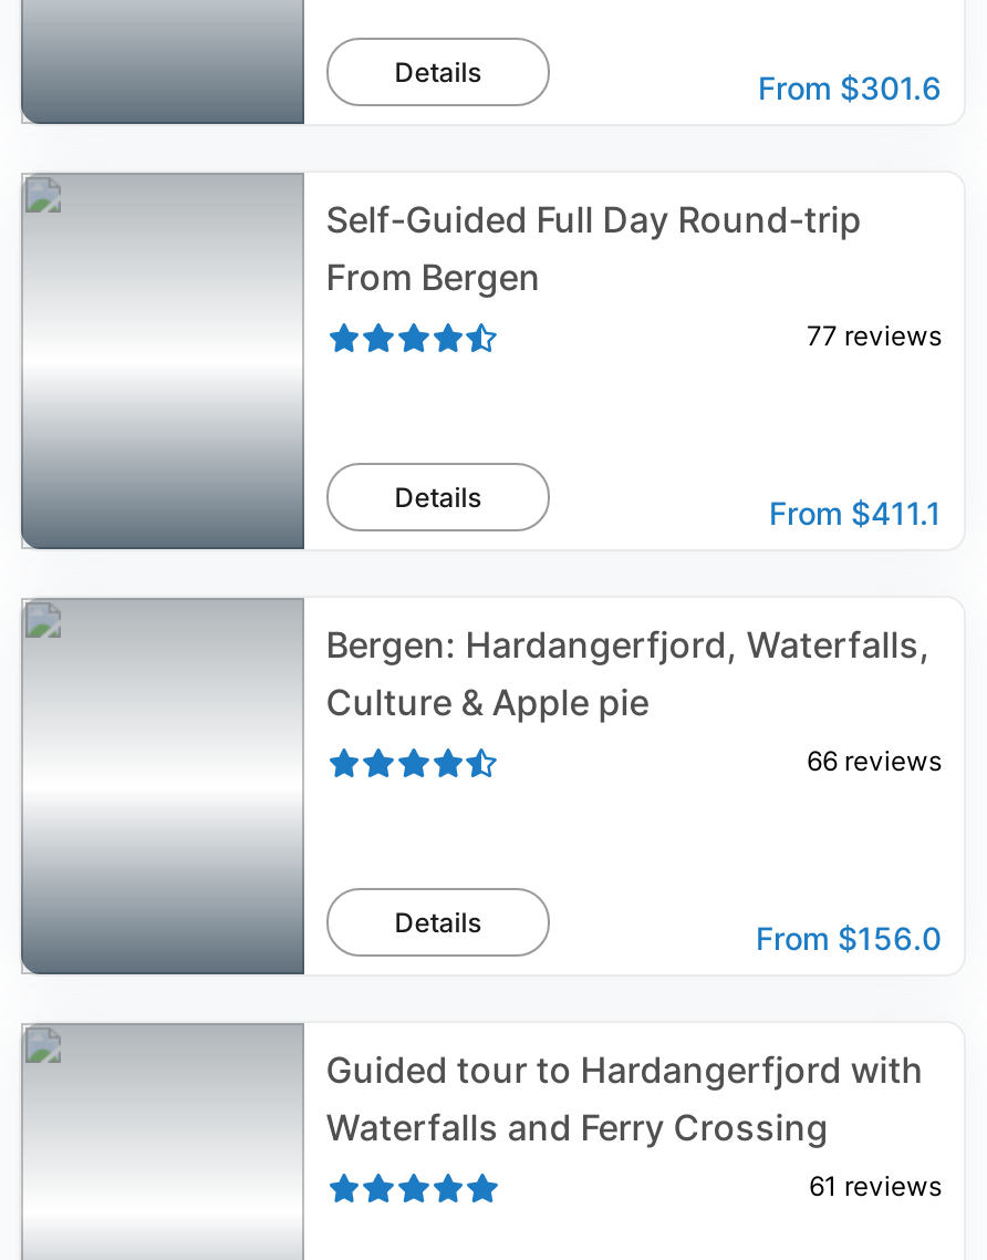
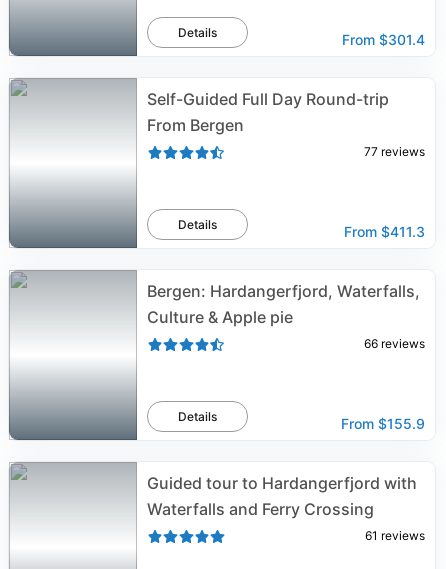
- From $301.6
+ From $301.4

- From $411.1
+ From $411.3

- From $156.0
+ From $155.9
